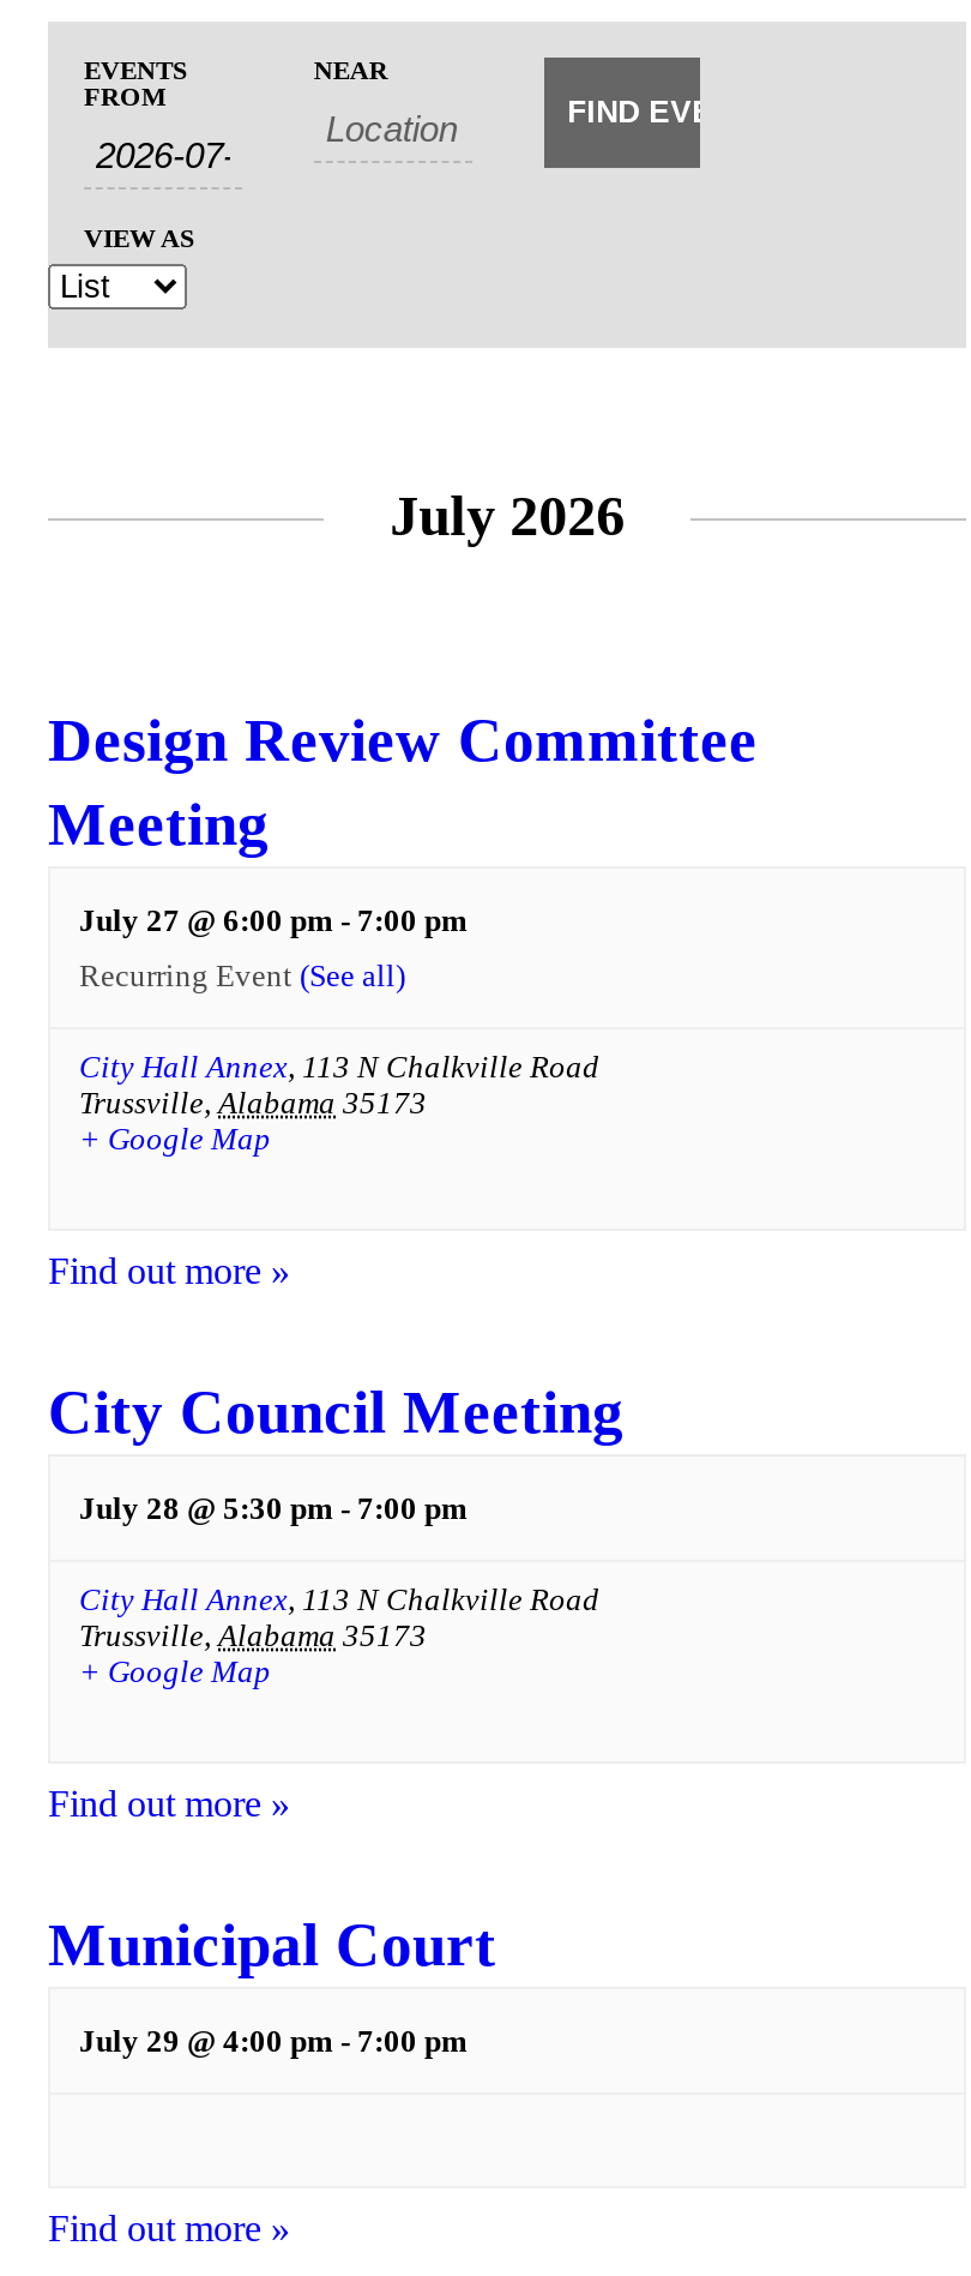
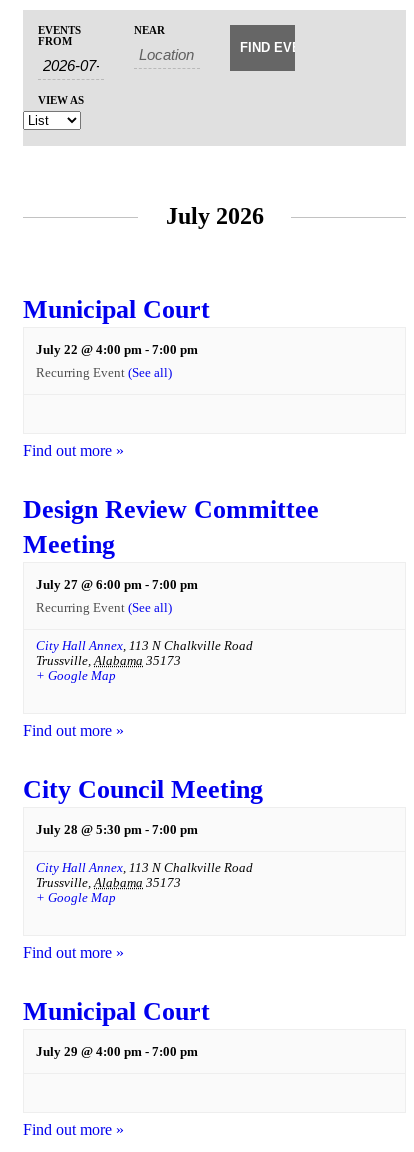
+ Municipal Court
+ July 22 @ 4:00 pm - 7:00 pm
+ Recurring Event (See all)

+ Find out more »
